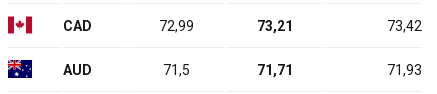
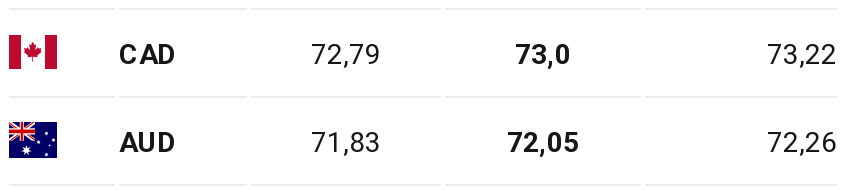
- 72,99
+ 72,79

- 73,21
+ 73,0

- 73,42
+ 73,22

- 71,5
+ 71,83

- 71,71
+ 72,05

- 71,93
+ 72,26
